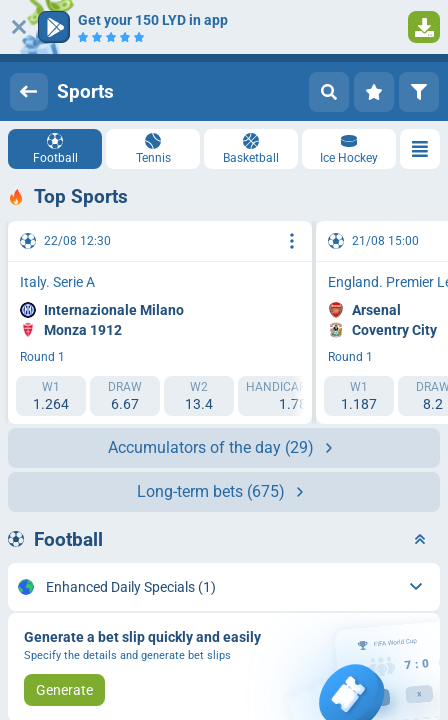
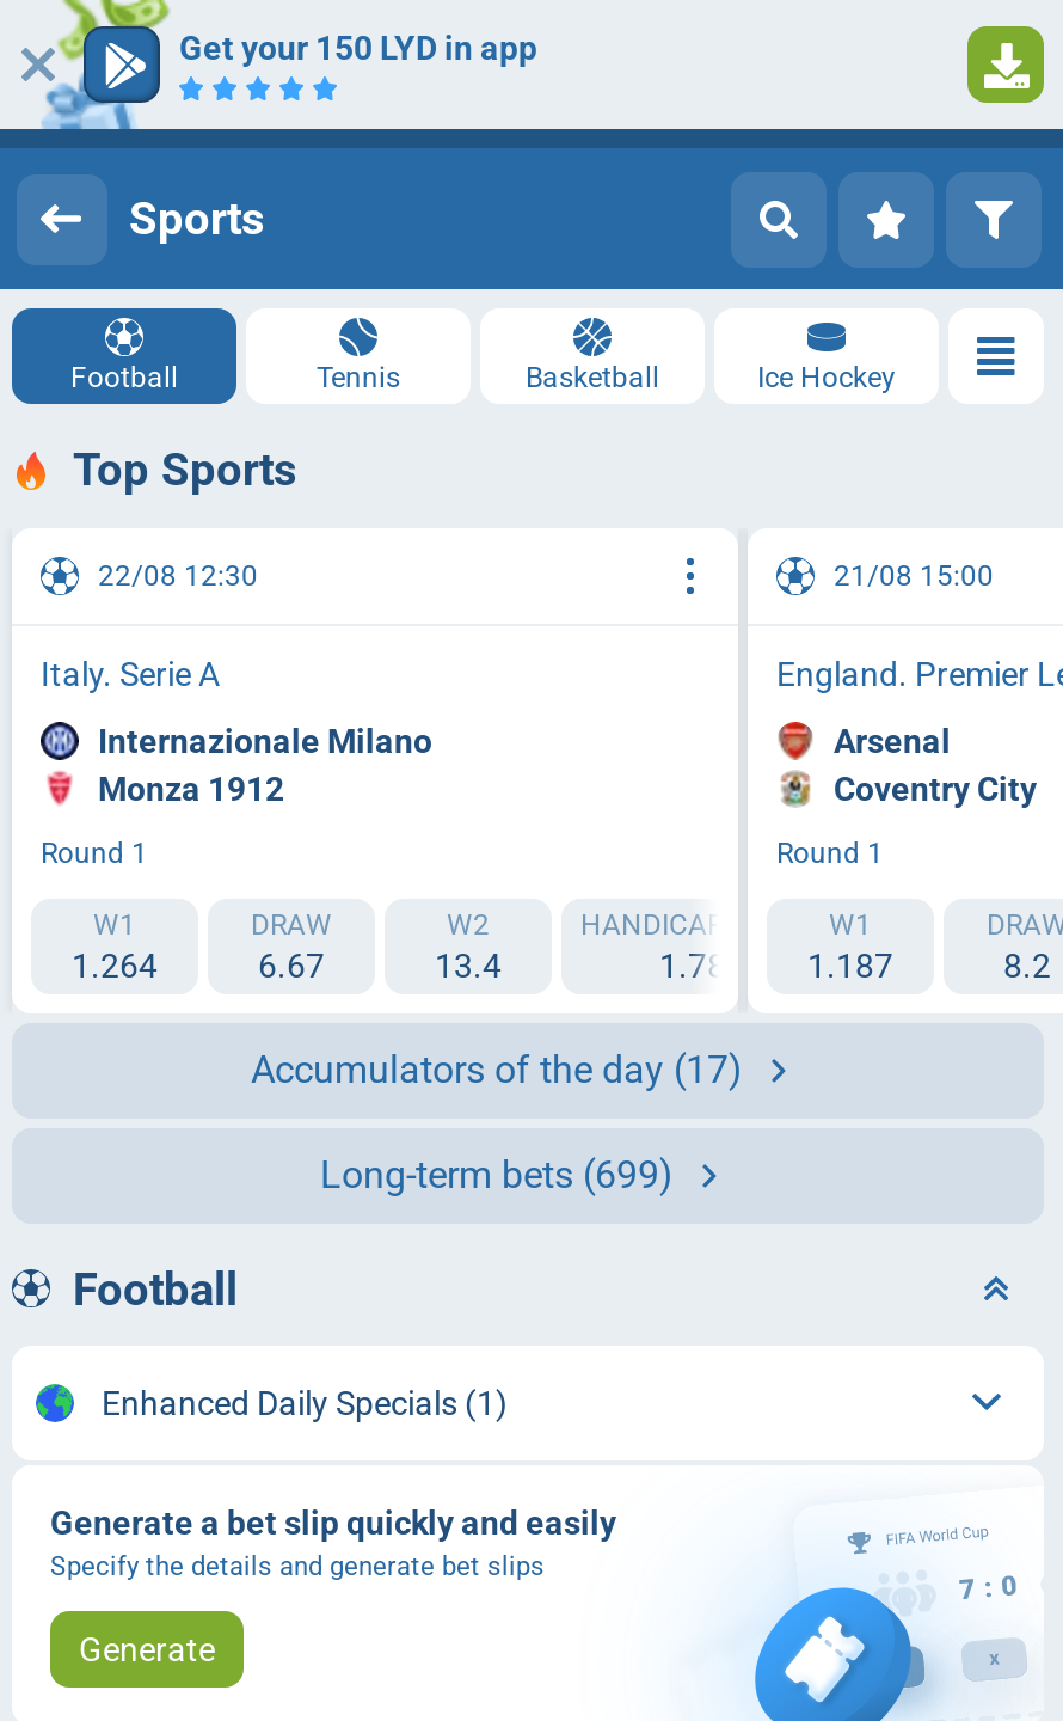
- Accumulators of the day (29)
+ Accumulators of the day (17)

- Long-term bets (675)
+ Long-term bets (699)
